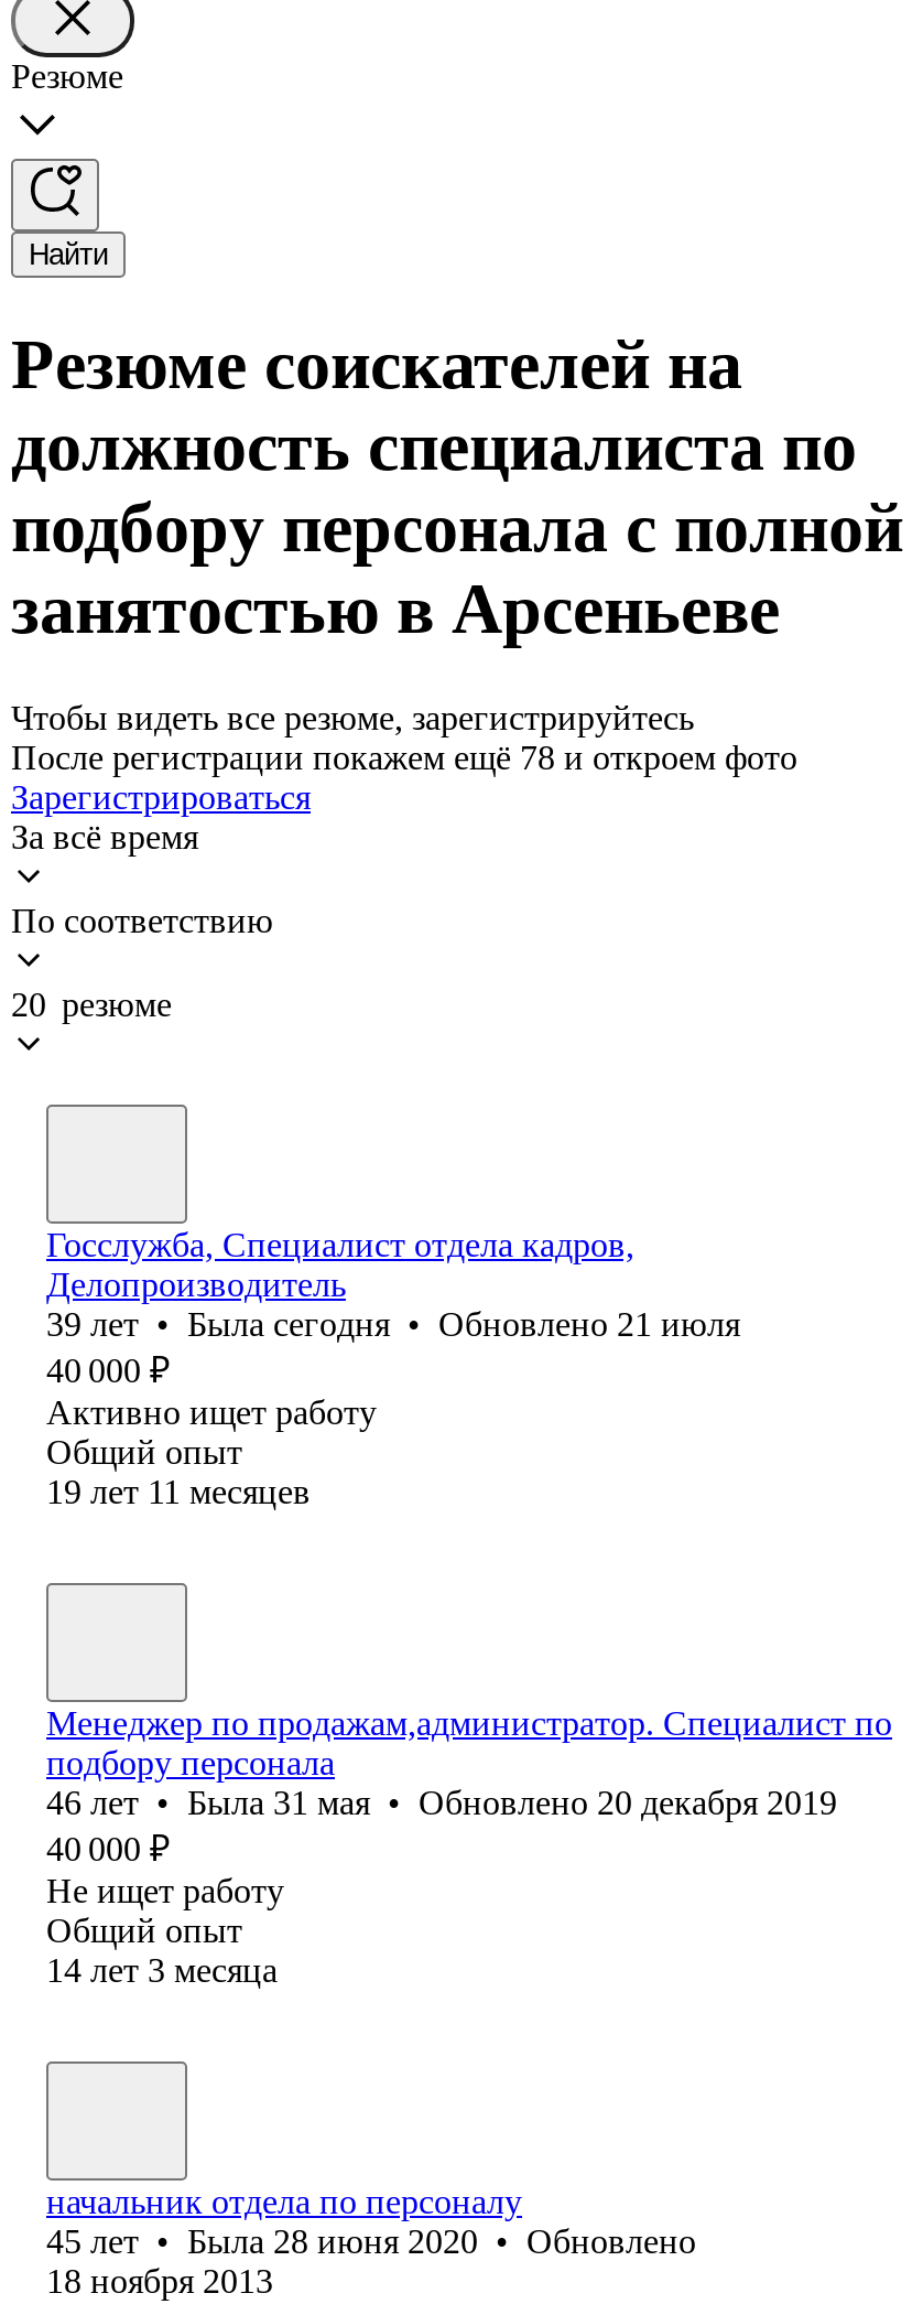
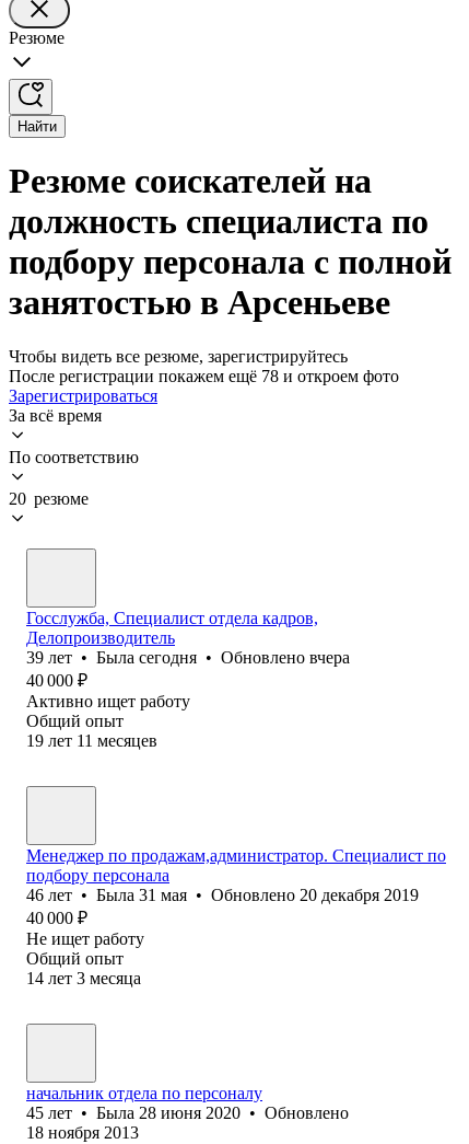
- 39 лет • Была сегодня • Обновлено 21 июля
+ 39 лет • Была сегодня • Обновлено вчера
